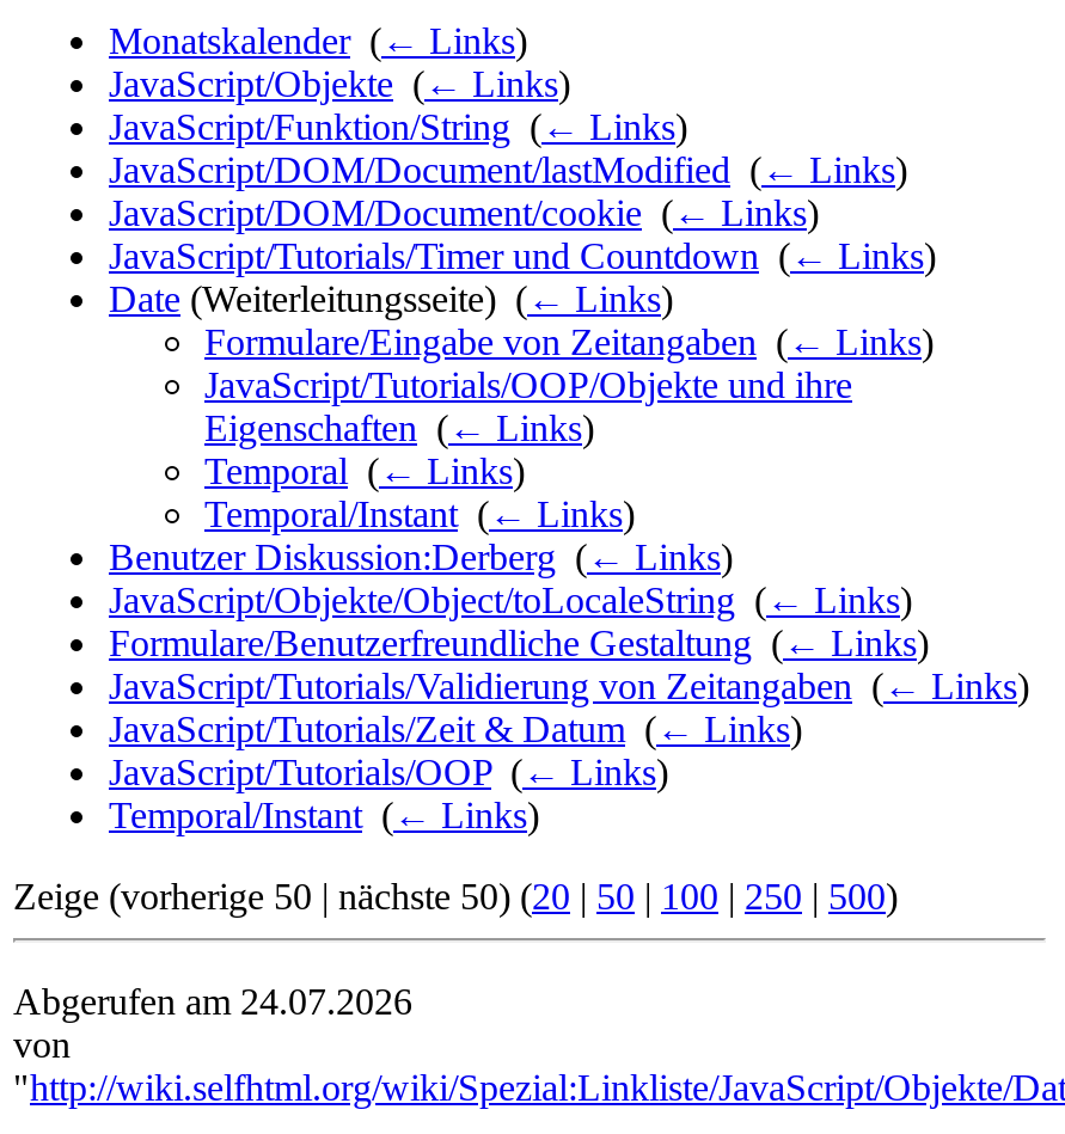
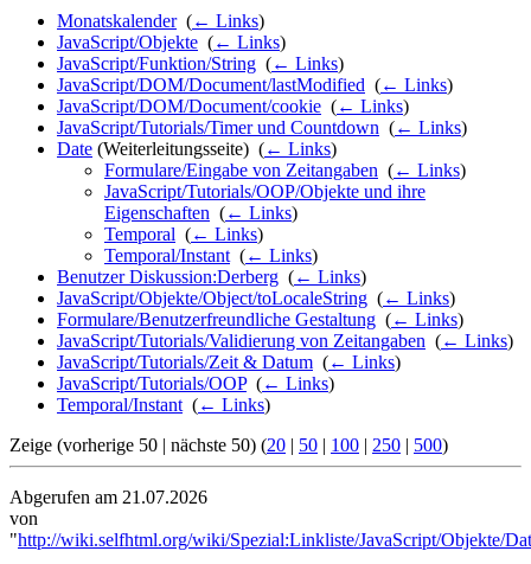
- Abgerufen am 24.07.2026
+ Abgerufen am 21.07.2026
